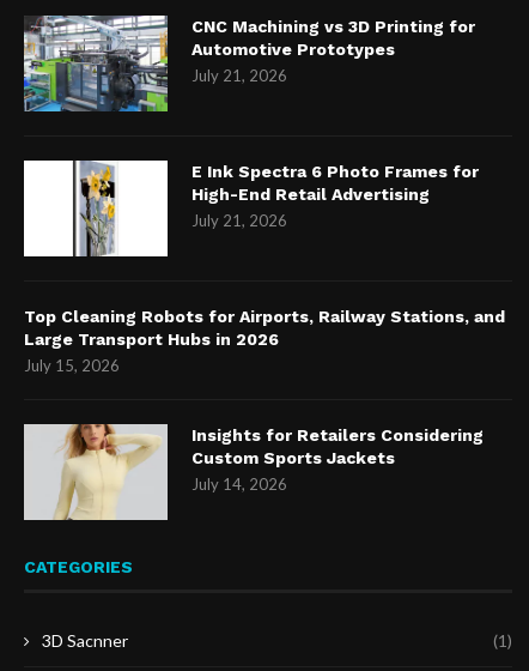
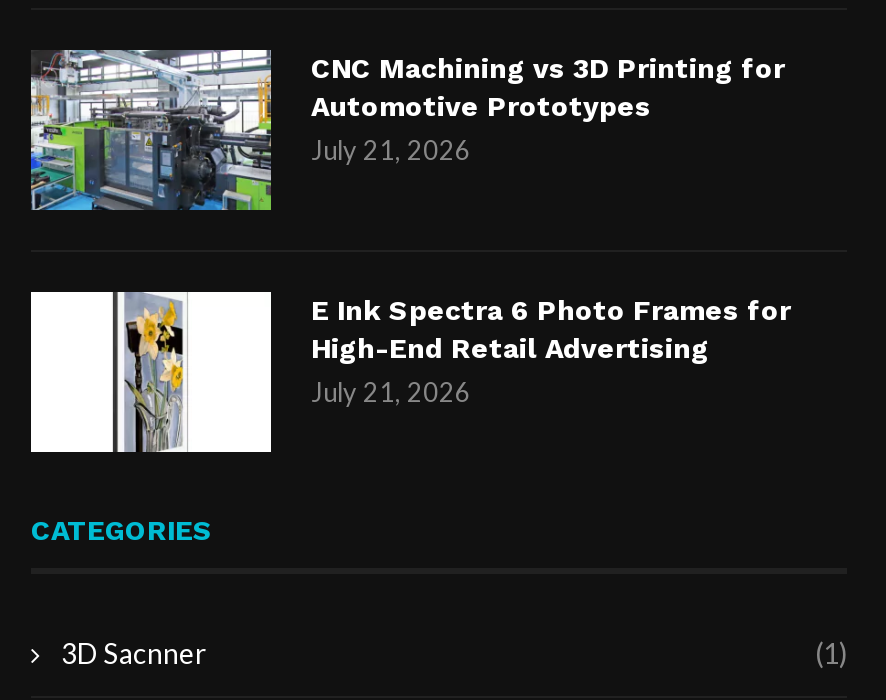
- Top Cleaning Robots for Airports, Railway Stations, and
- Large Transport Hubs in 2026
- July 15, 2026

- [image]
- Insights for Retailers Considering
- Custom Sports Jackets
- July 14, 2026
